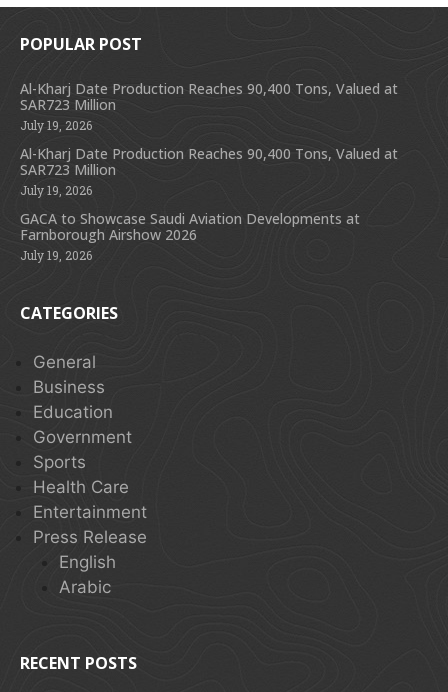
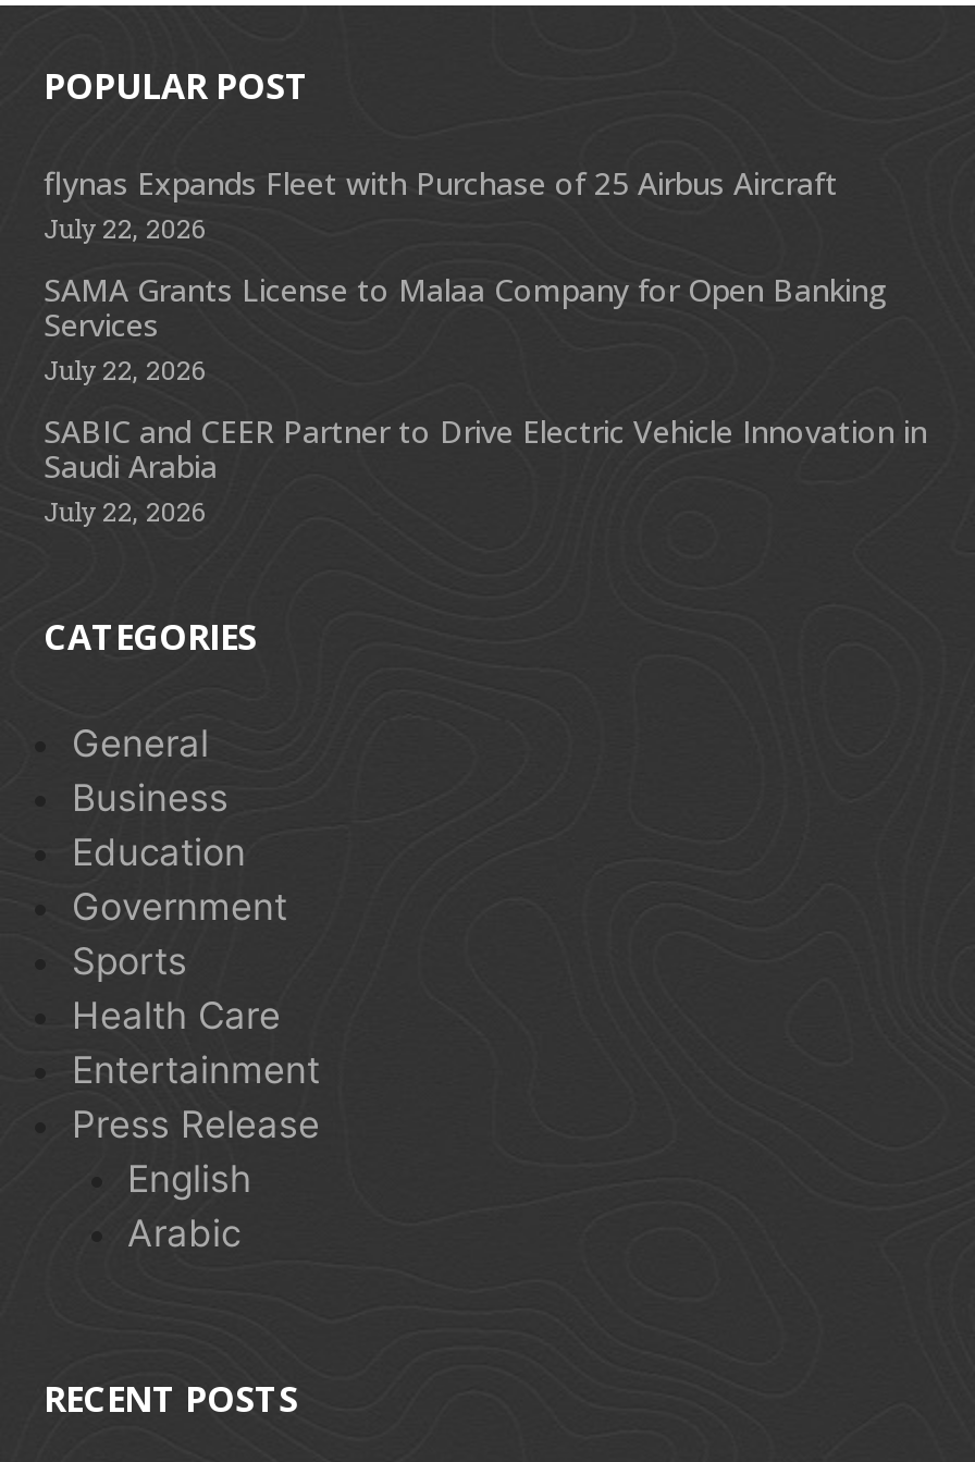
- Al-Kharj Date Production Reaches 90,400 Tons, Valued at
- SAR723 Million
- July 19, 2026
+ flynas Expands Fleet with Purchase of 25 Airbus Aircraft
+ July 22, 2026

- Al-Kharj Date Production Reaches 90,400 Tons, Valued at
- SAR723 Million
- July 19, 2026
+ SAMA Grants License to Malaa Company for Open Banking
+ Services
+ July 22, 2026

- GACA to Showcase Saudi Aviation Developments at
- Farnborough Airshow 2026
- July 19, 2026
+ SABIC and CEER Partner to Drive Electric Vehicle Innovation in
+ Saudi Arabia
+ July 22, 2026
